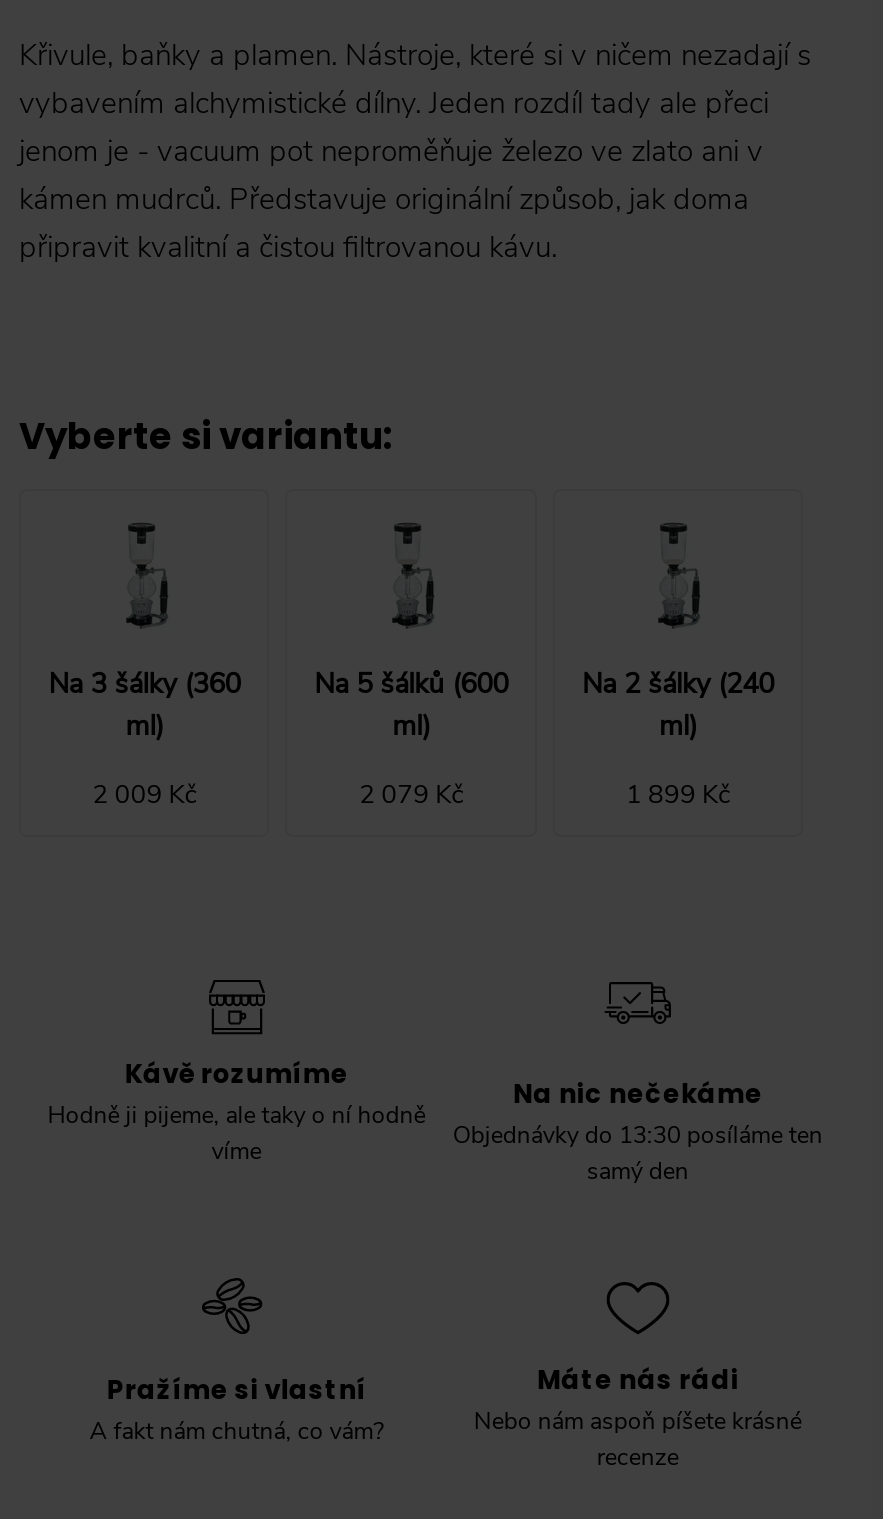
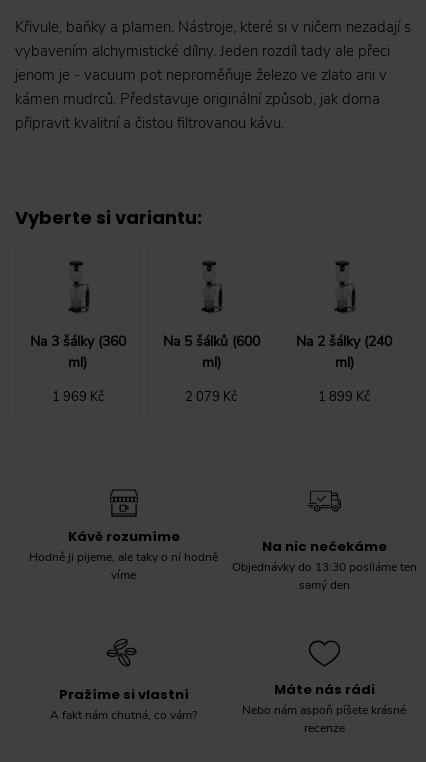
- 2 009 Kč
+ 1 969 Kč
